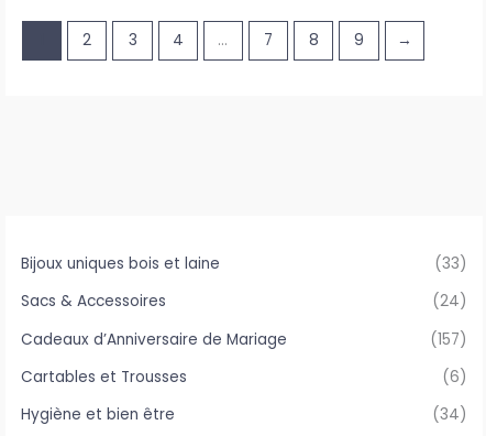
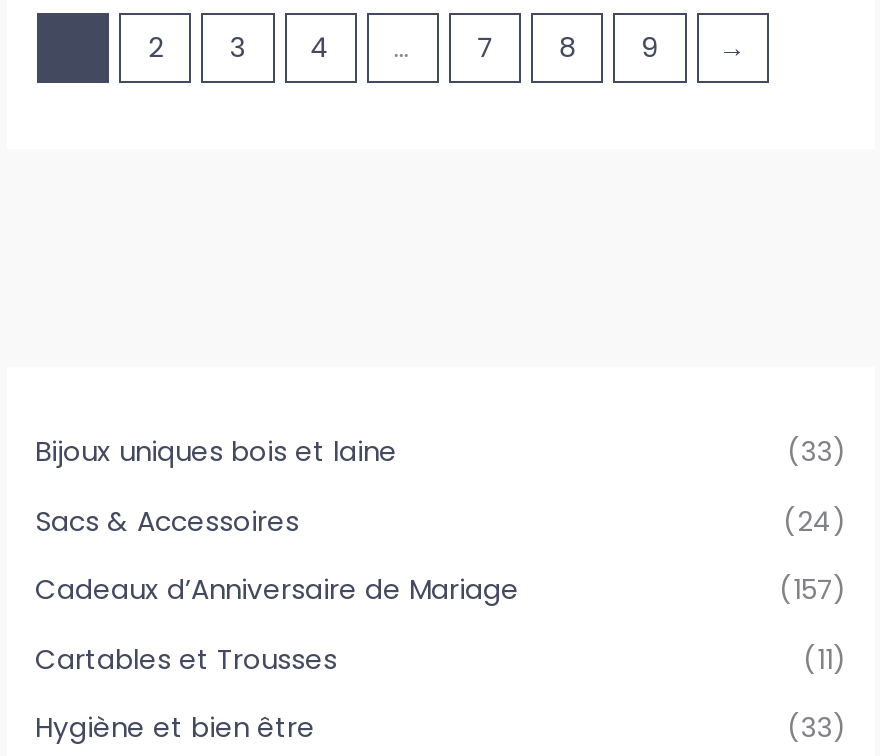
- (6)
+ (11)

- (34)
+ (33)
